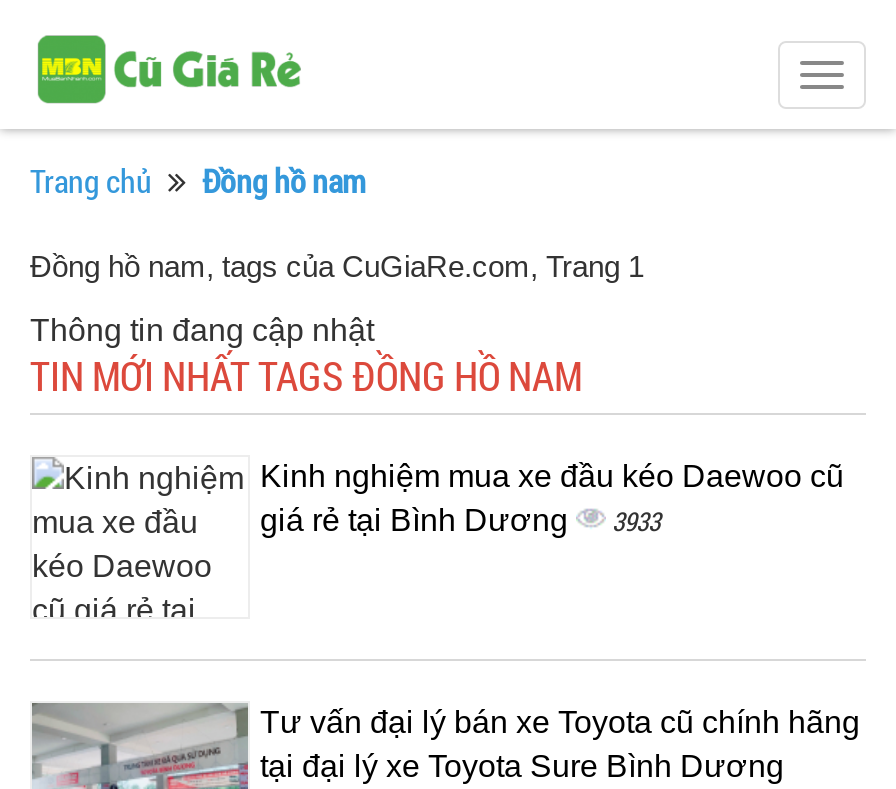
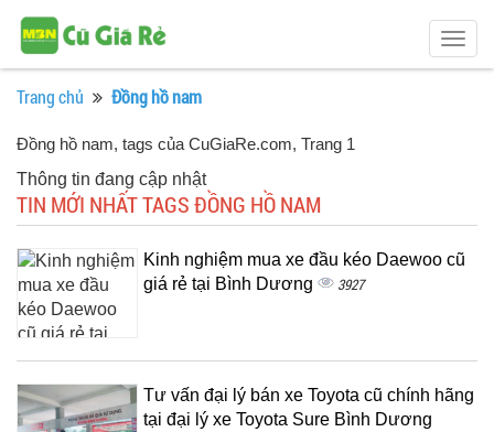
- giá rẻ tại Bình Dương 3933
+ giá rẻ tại Bình Dương 3927
